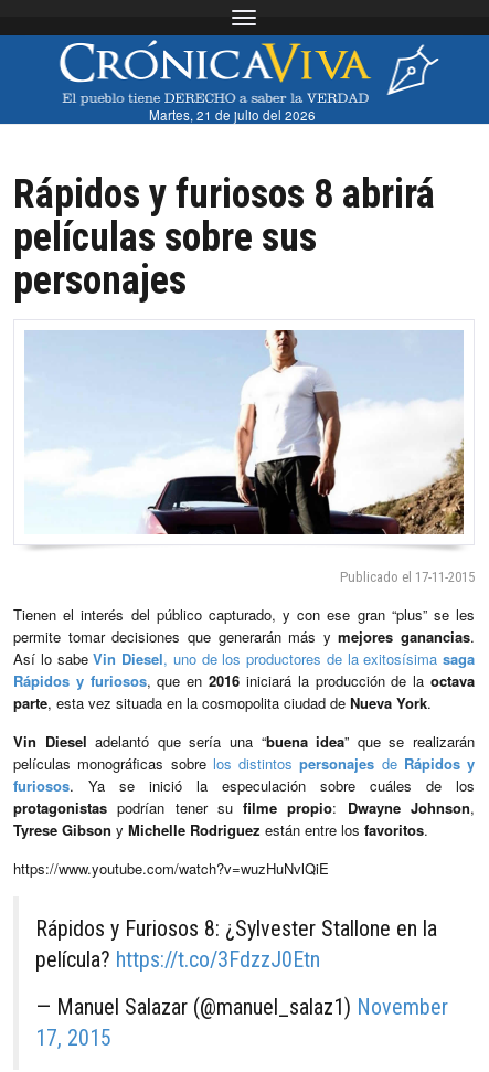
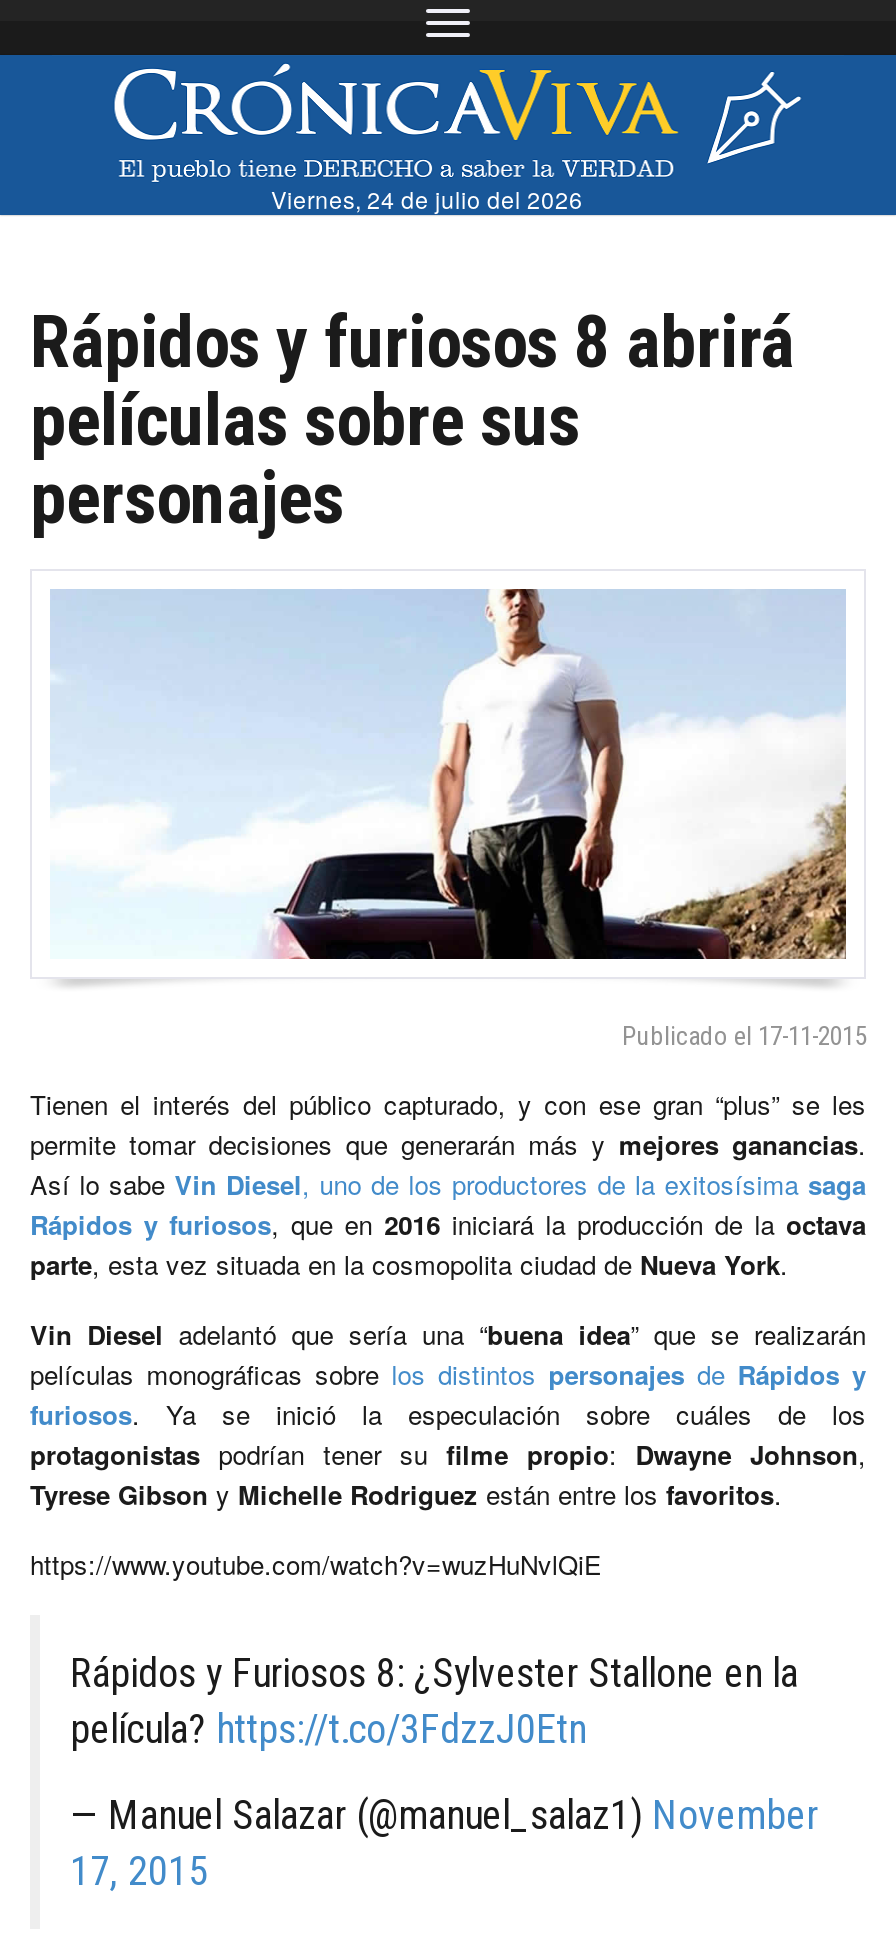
- Martes, 21 de julio del 2026
+ Viernes, 24 de julio del 2026
